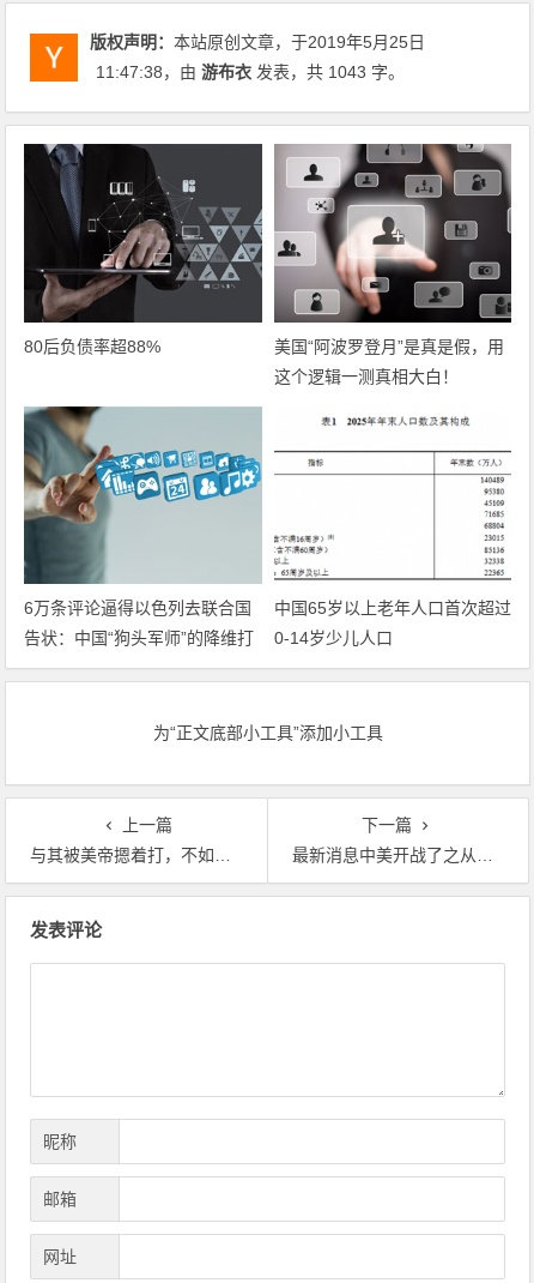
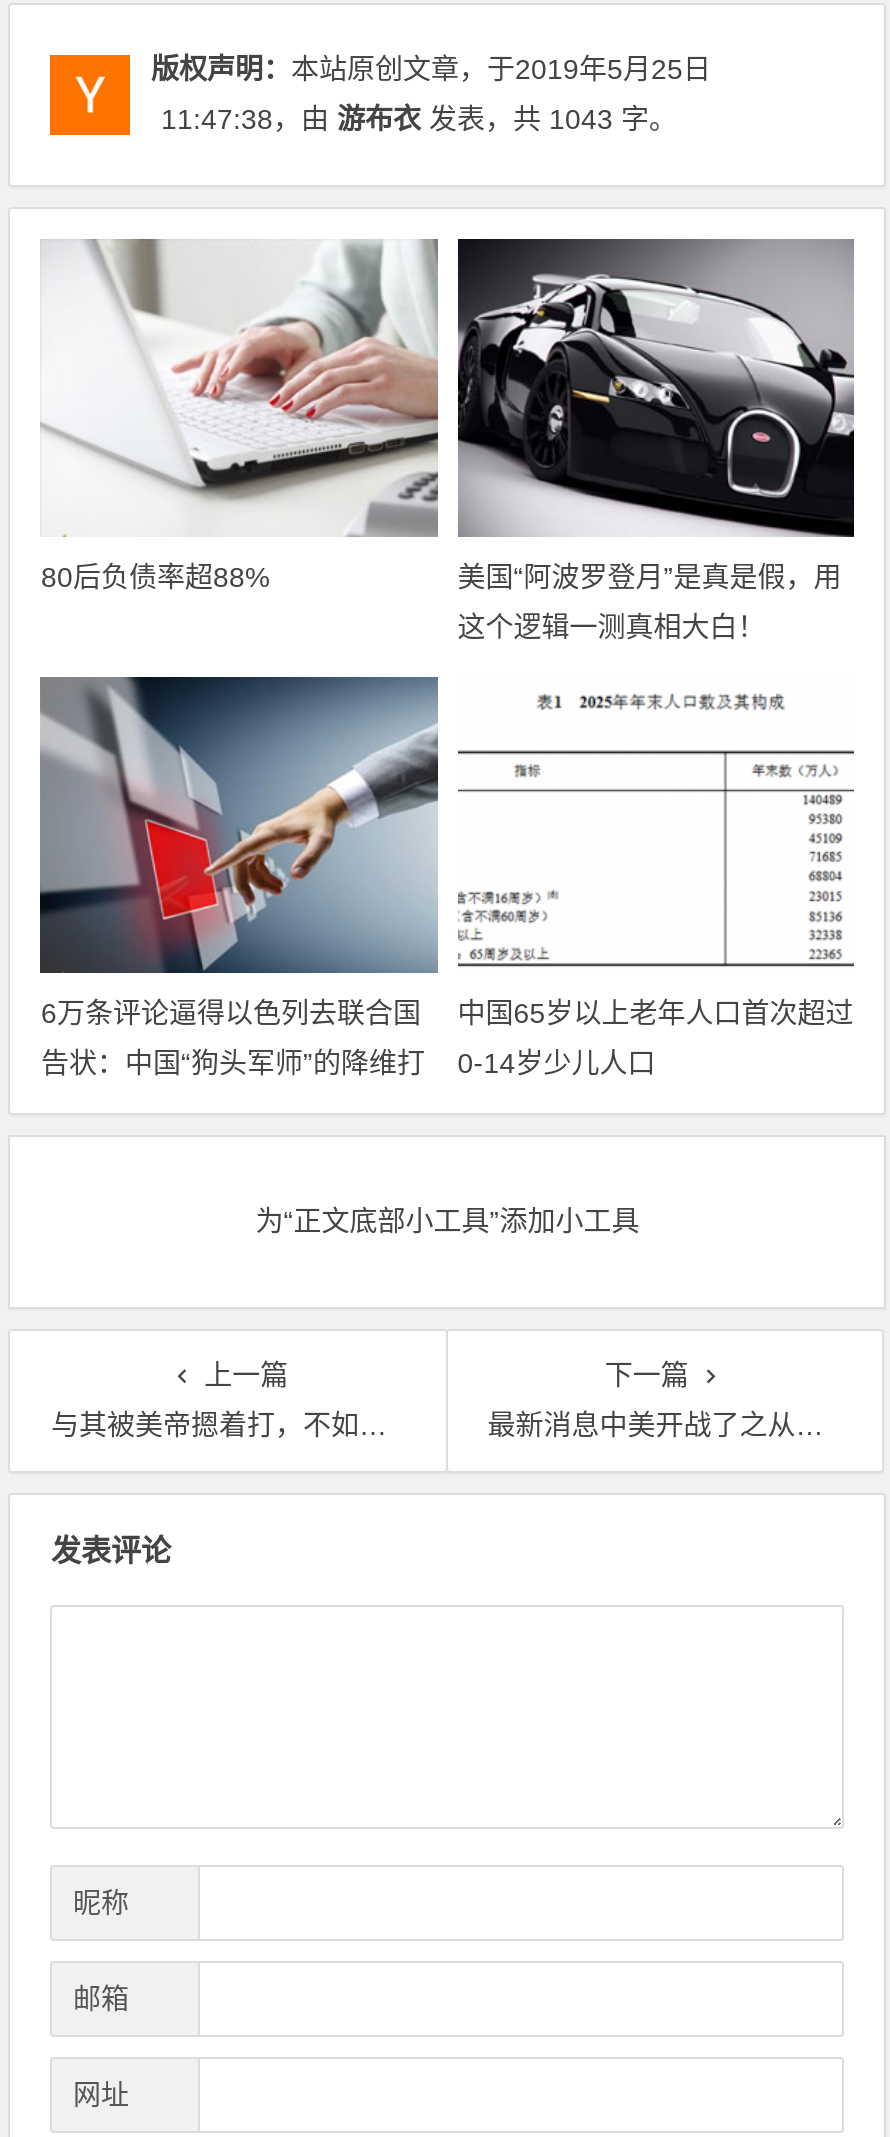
- [image]
+ [image]

- [image]
+ [image]

- [image]
+ [image]
